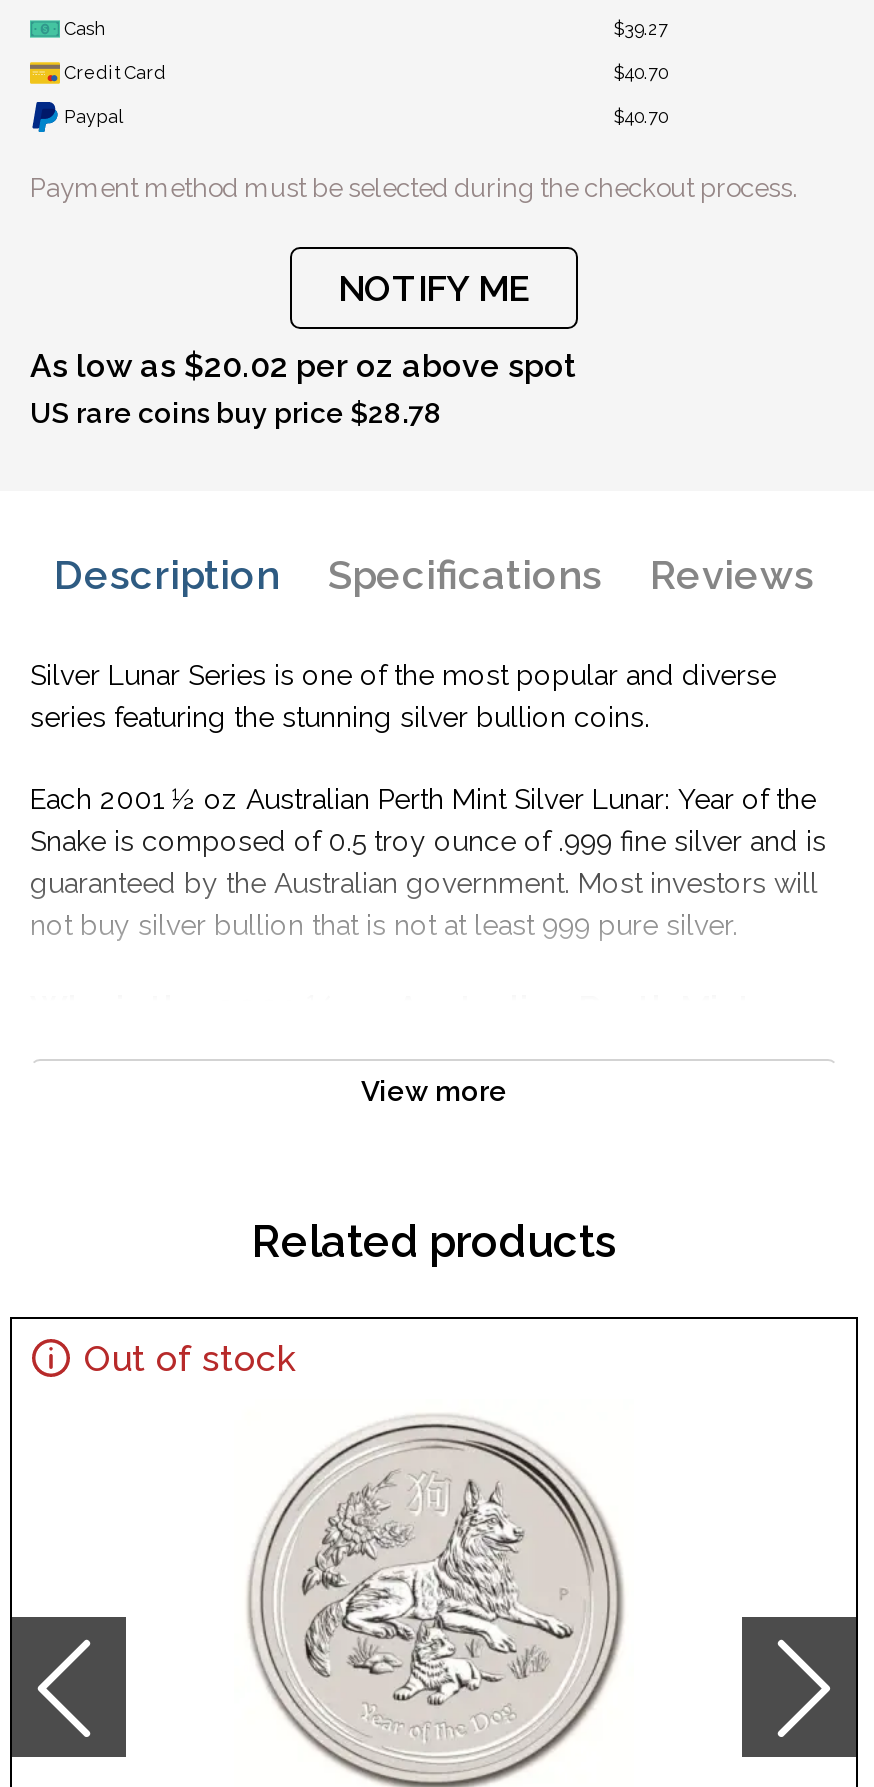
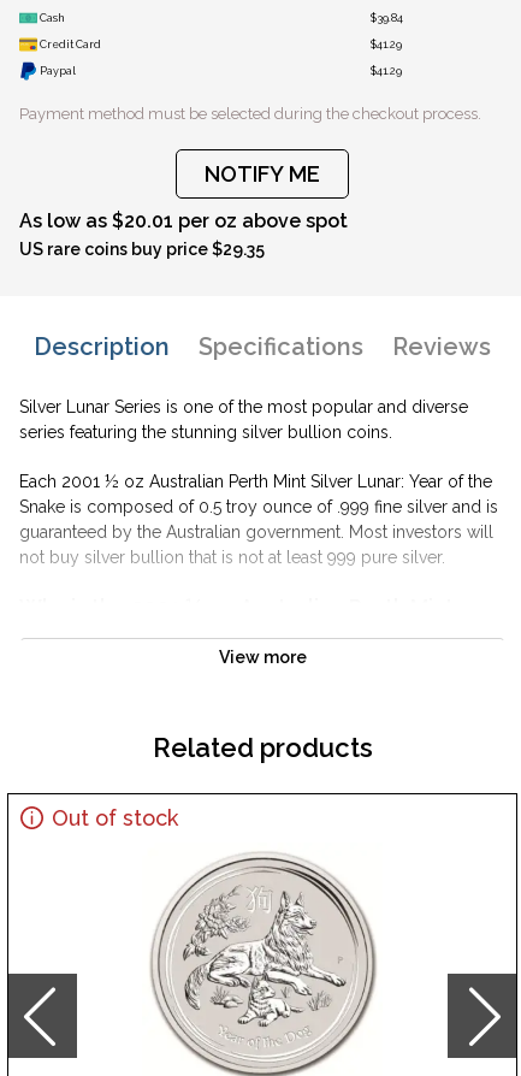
- $39.27
+ $39.84

- $40.70
+ $41.29

- $40.70
+ $41.29

- As low as $20.02 per oz above spot
+ As low as $20.01 per oz above spot

- US rare coins buy price $28.78
+ US rare coins buy price $29.35
